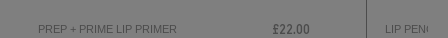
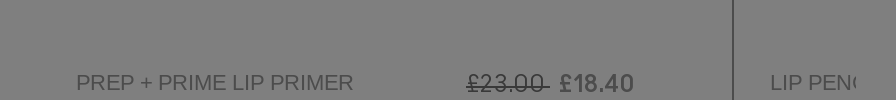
- £22.00
+ £23.00 £18.40
